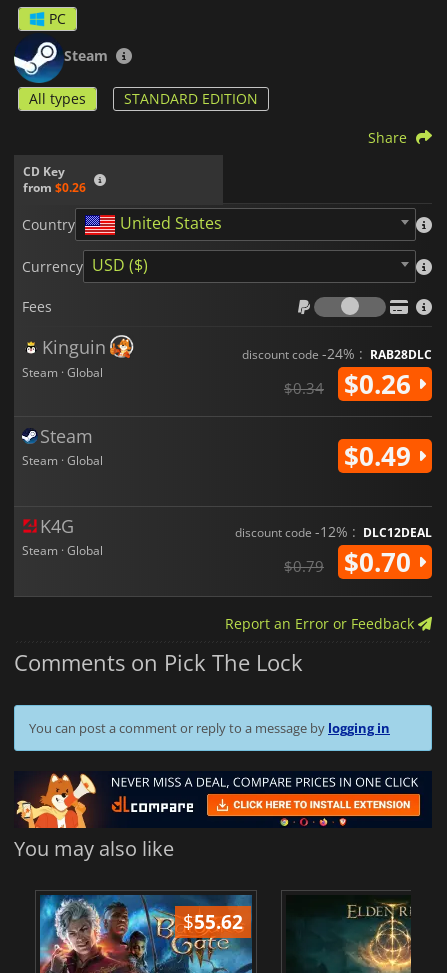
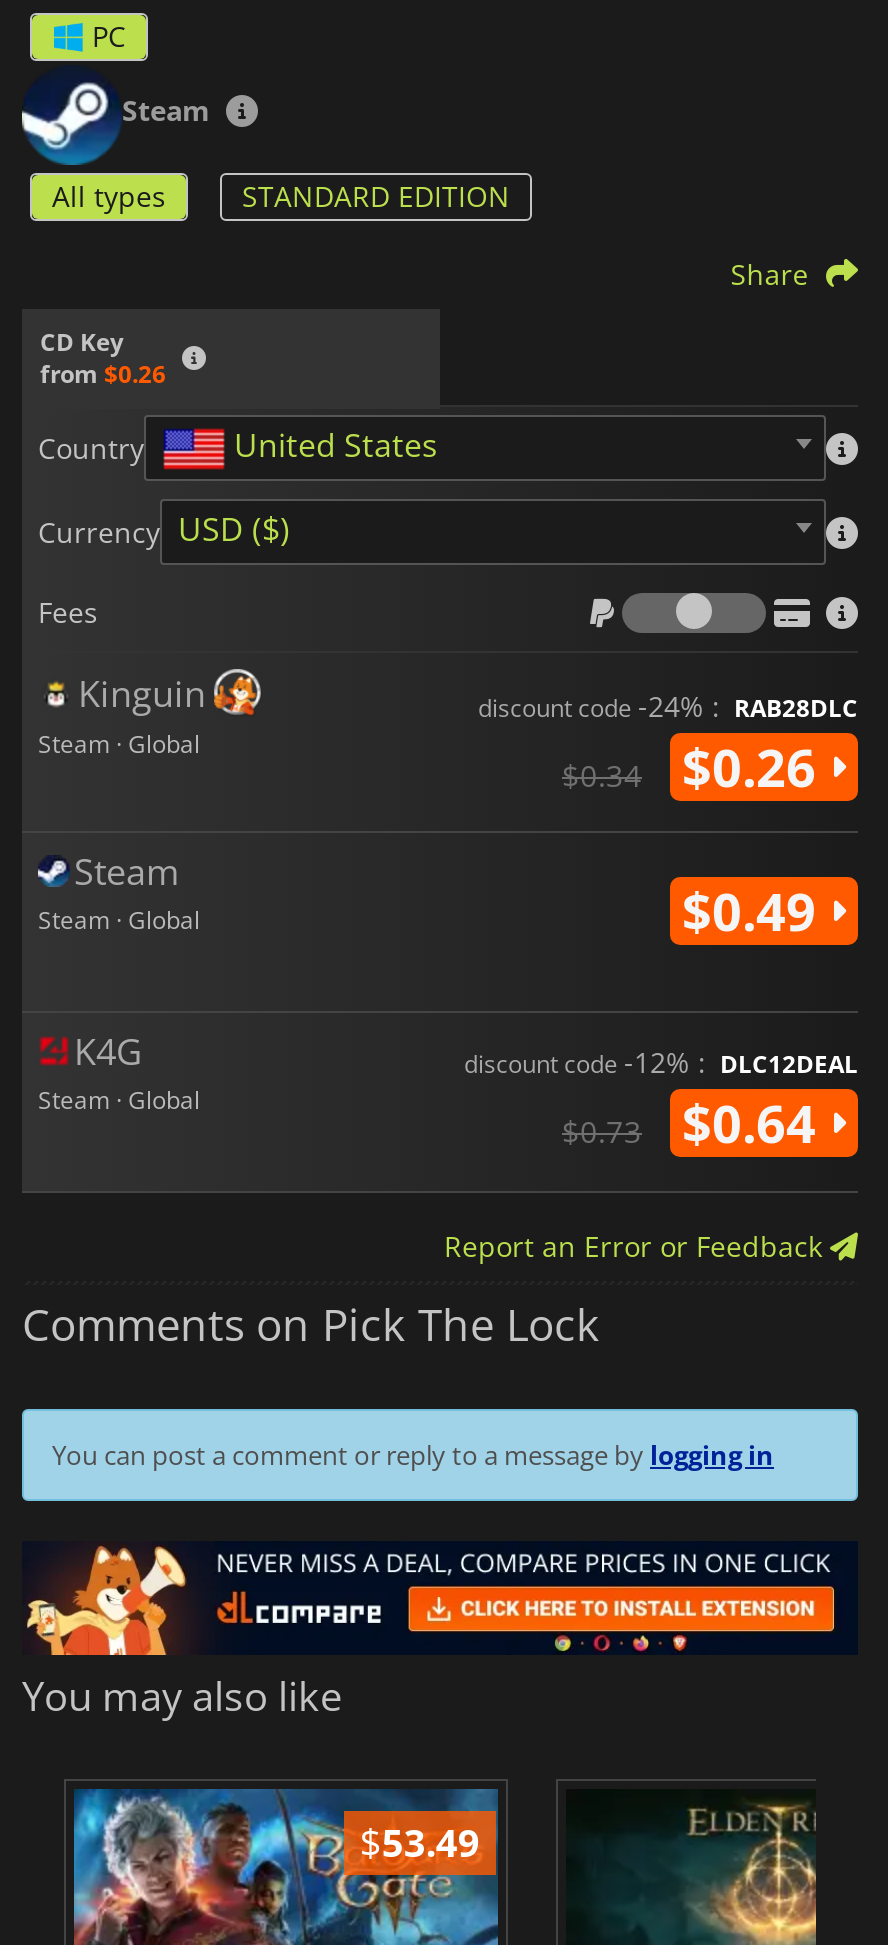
- $0.70
+ $0.64

- $0.79
+ $0.73

- $55.62
+ $53.49
